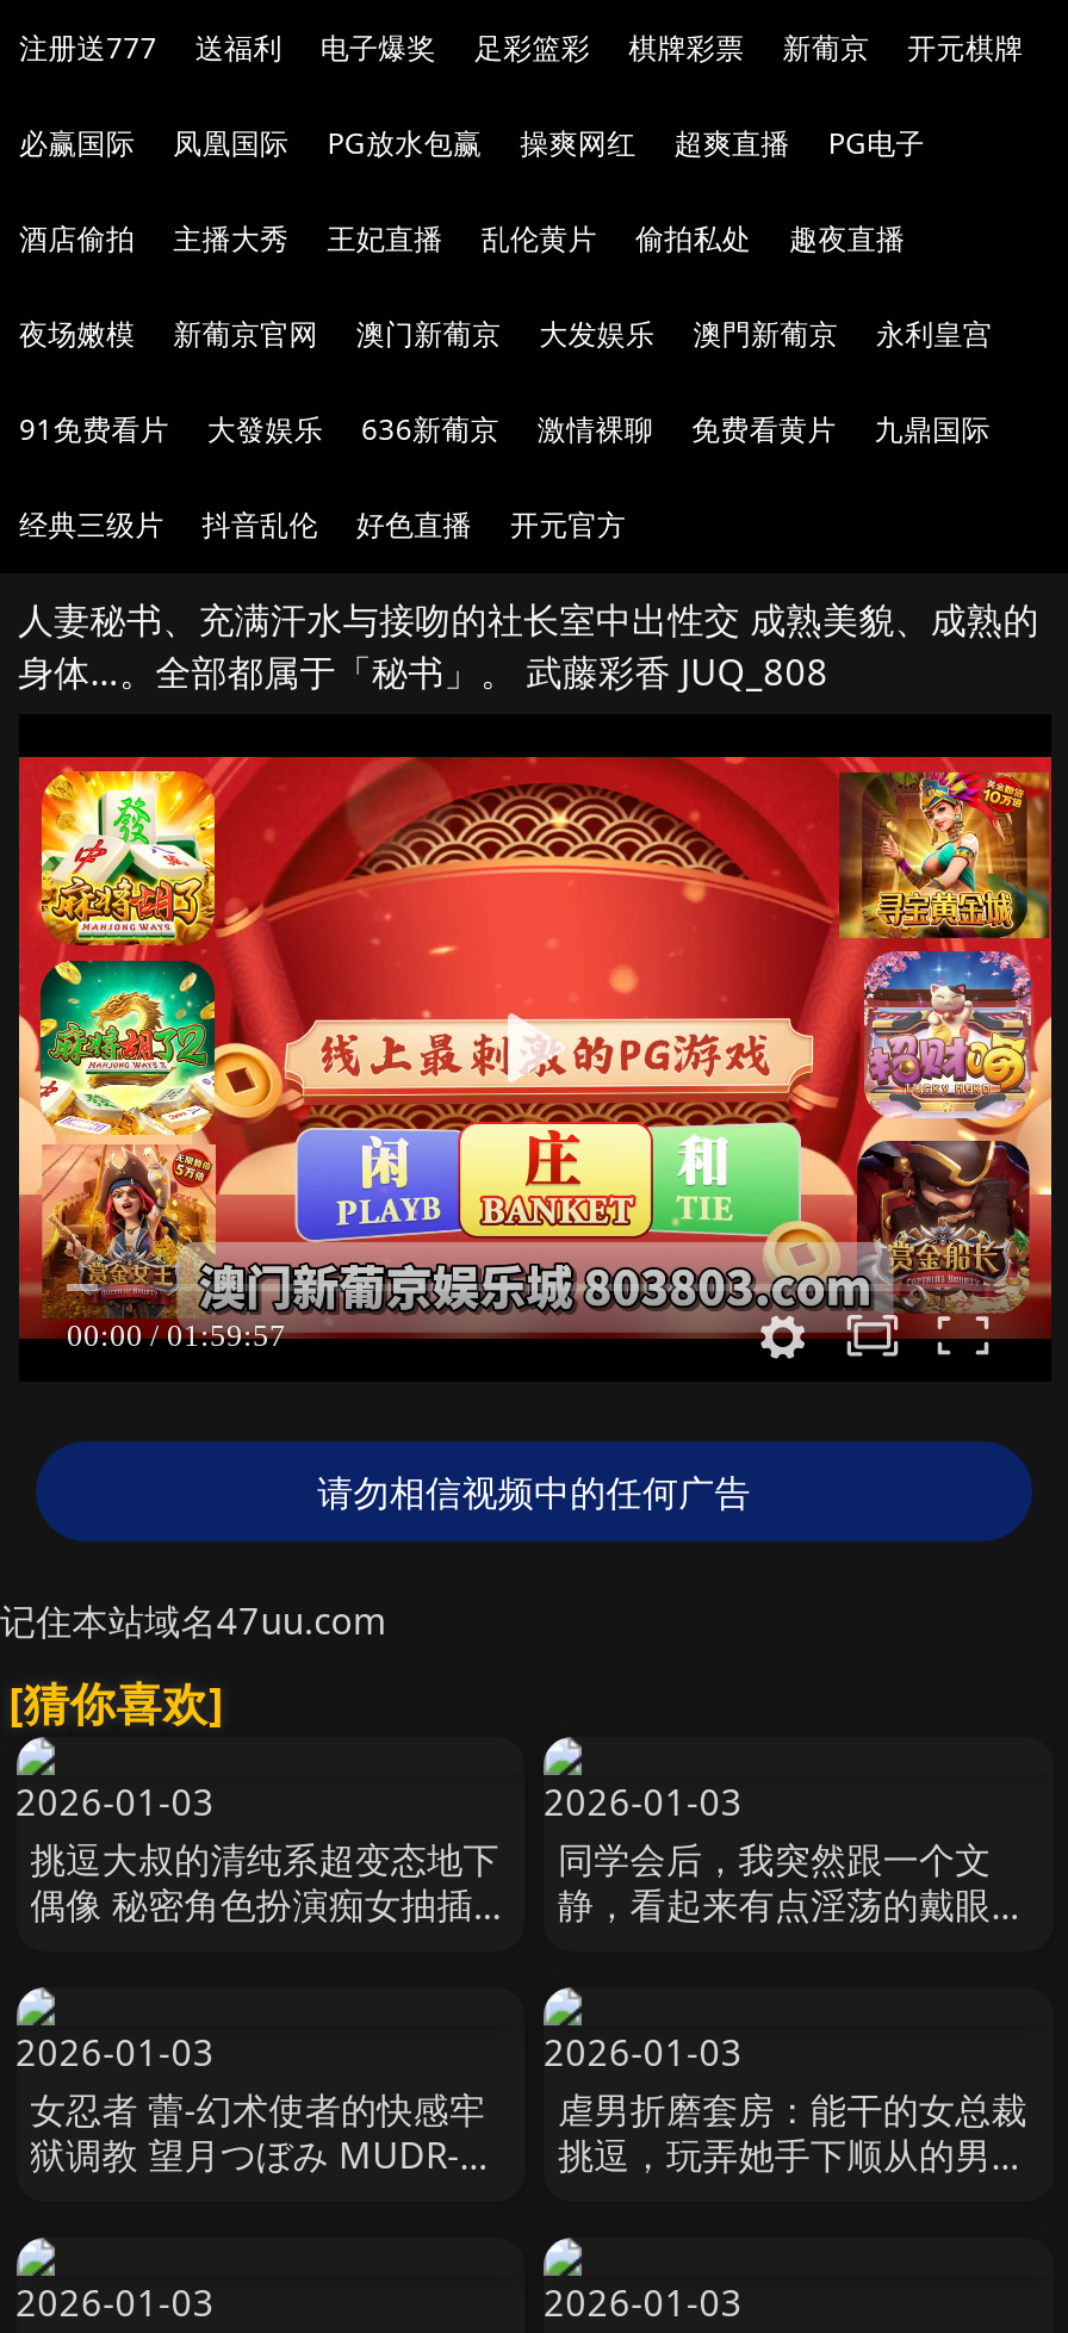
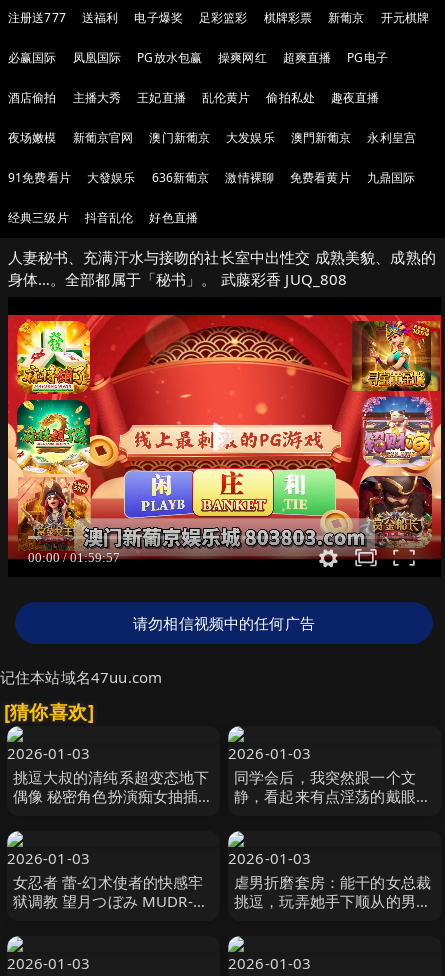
- 开元官方
